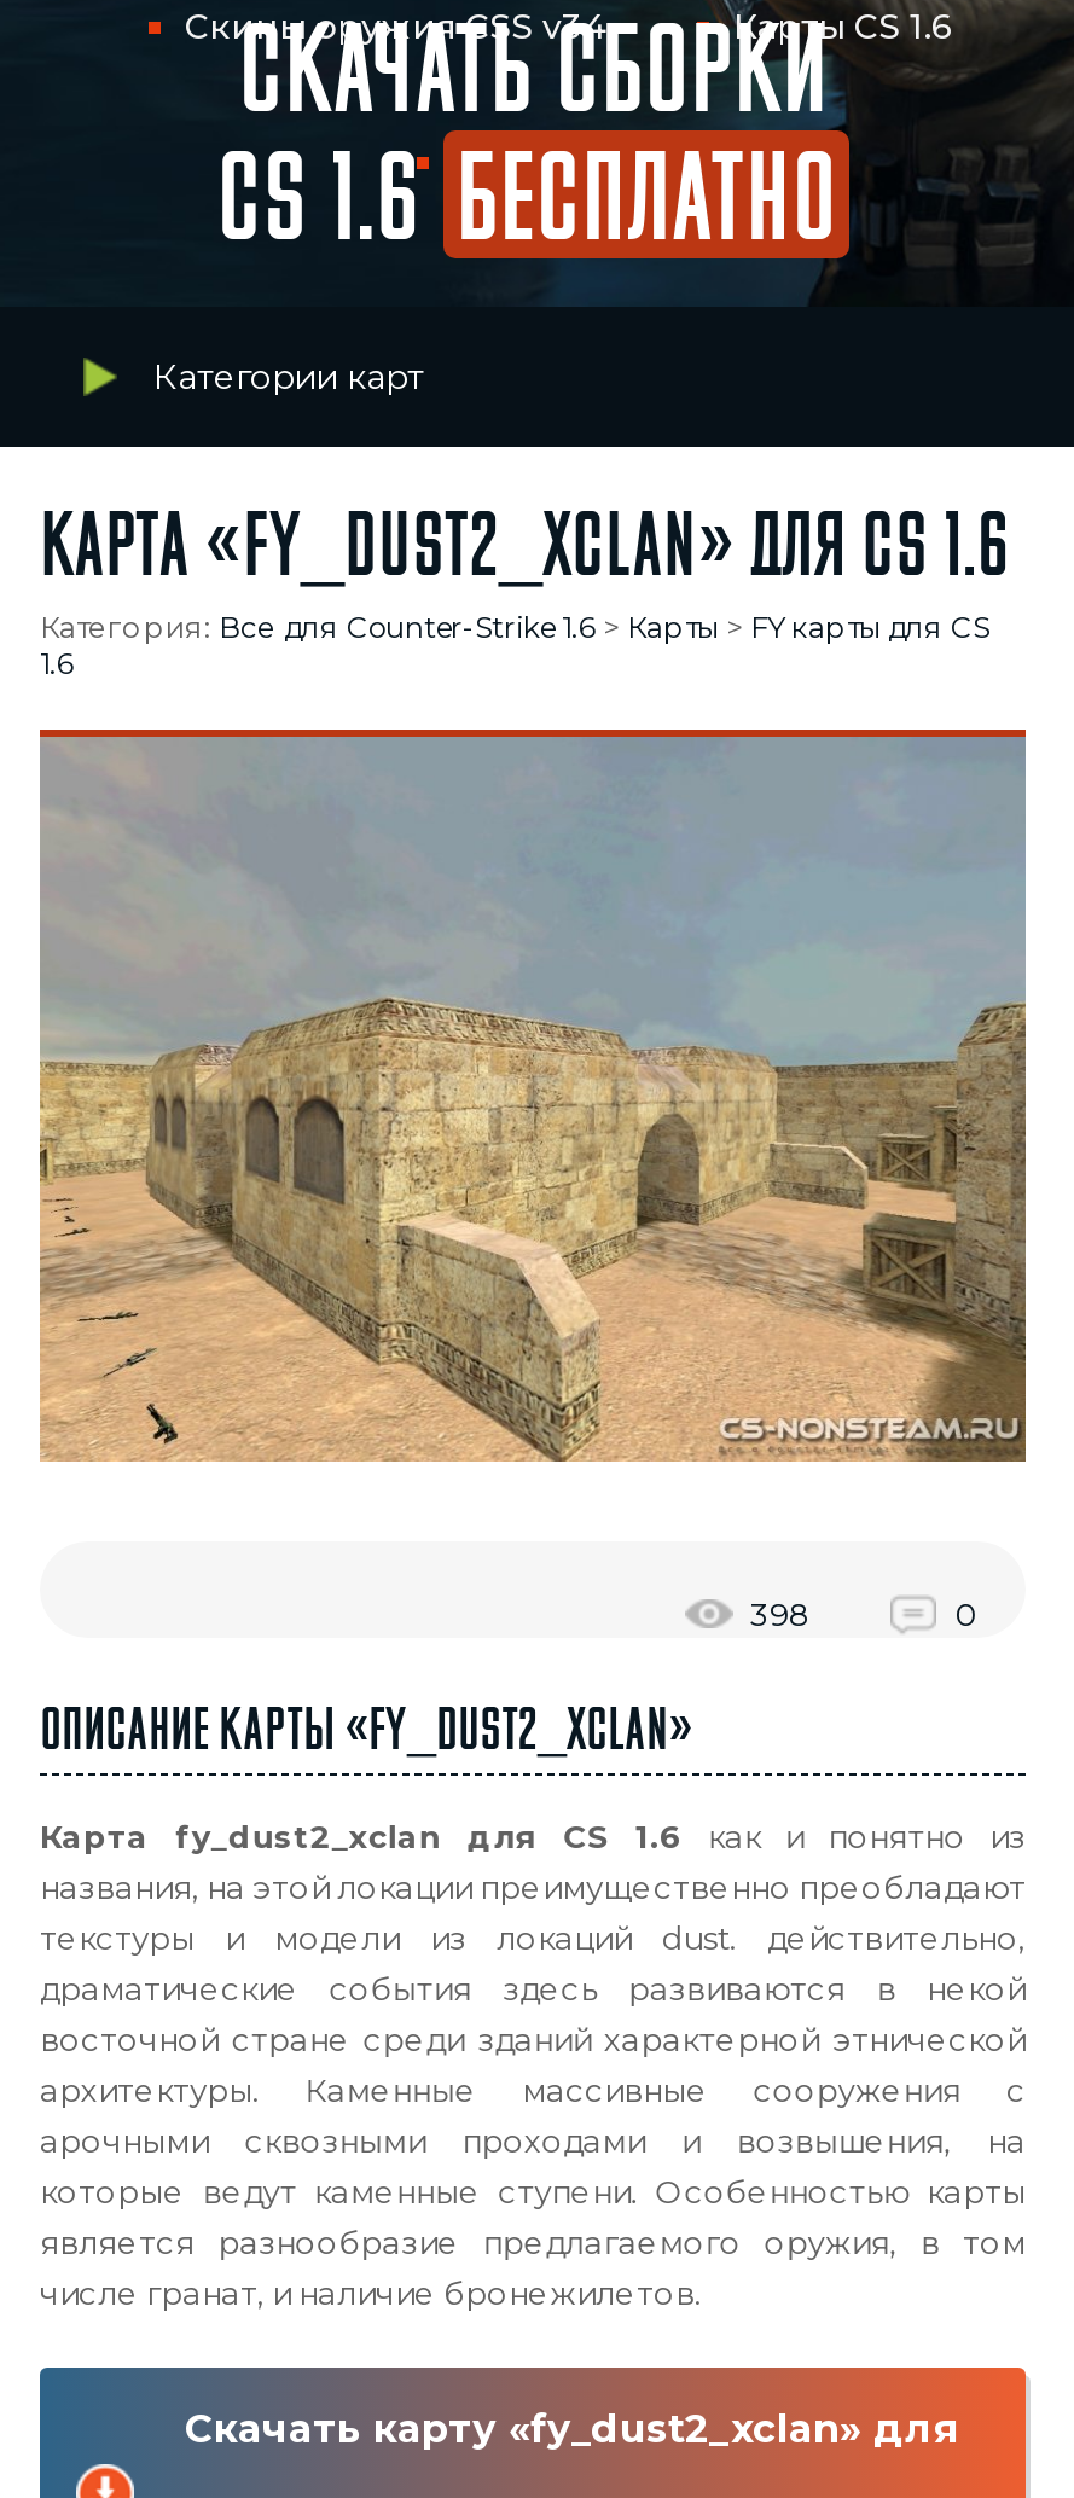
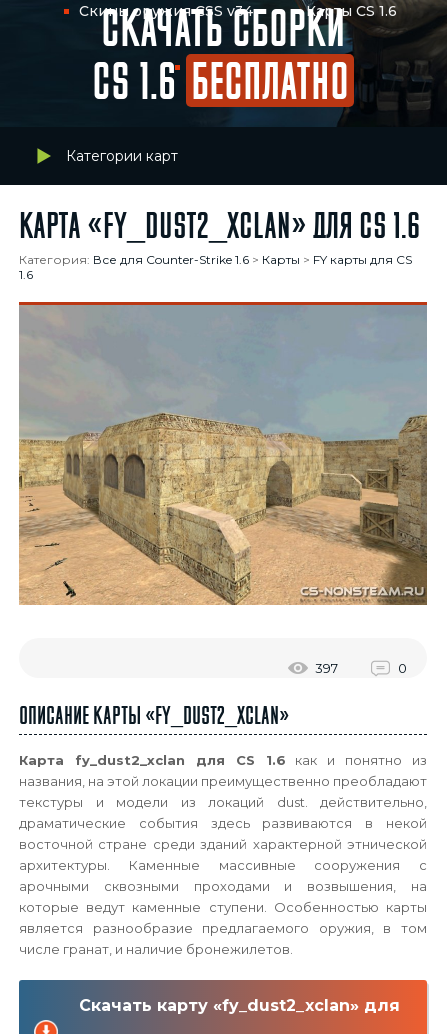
- 398
+ 397
